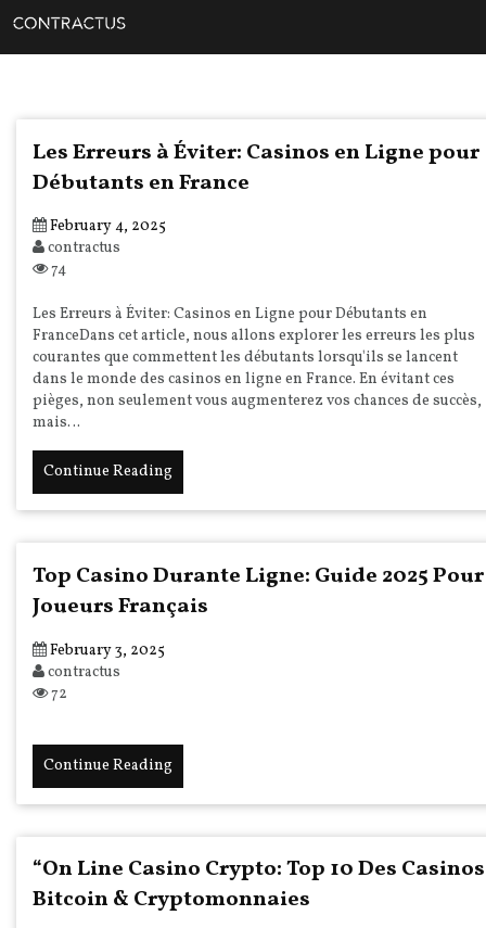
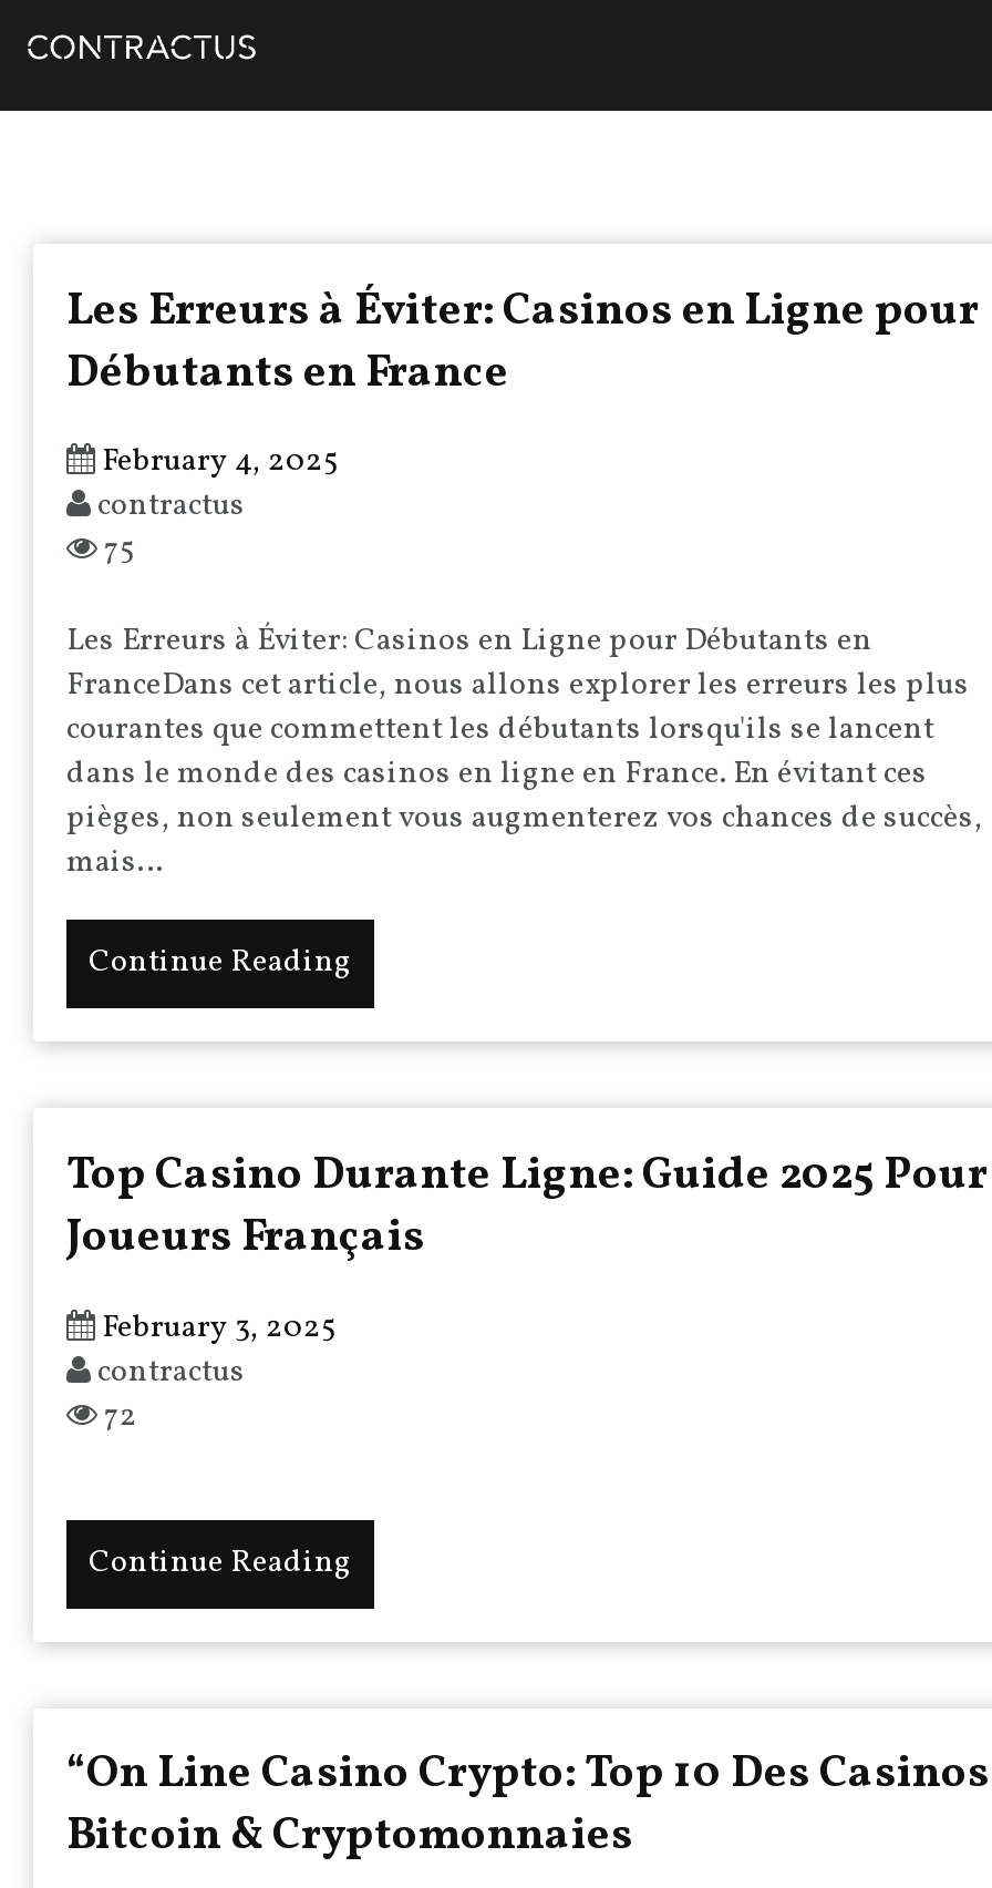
- 74
+ 75
